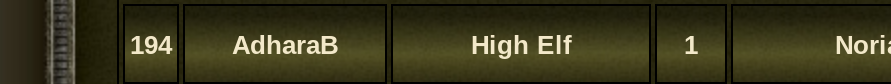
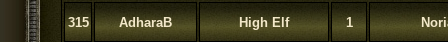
- 194
+ 315
